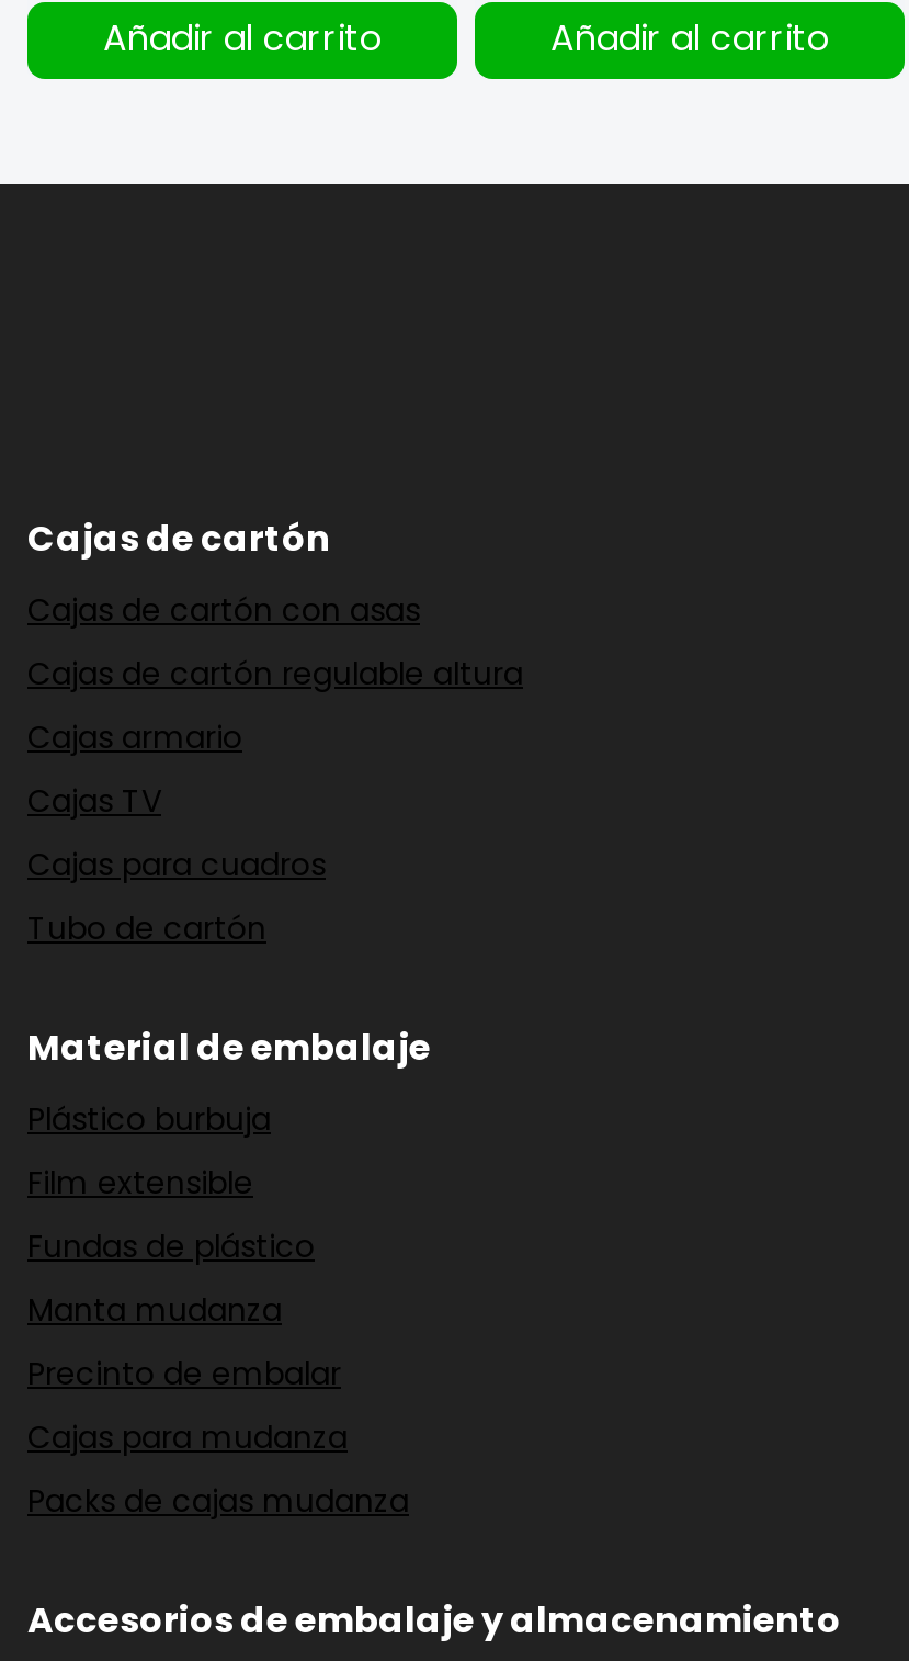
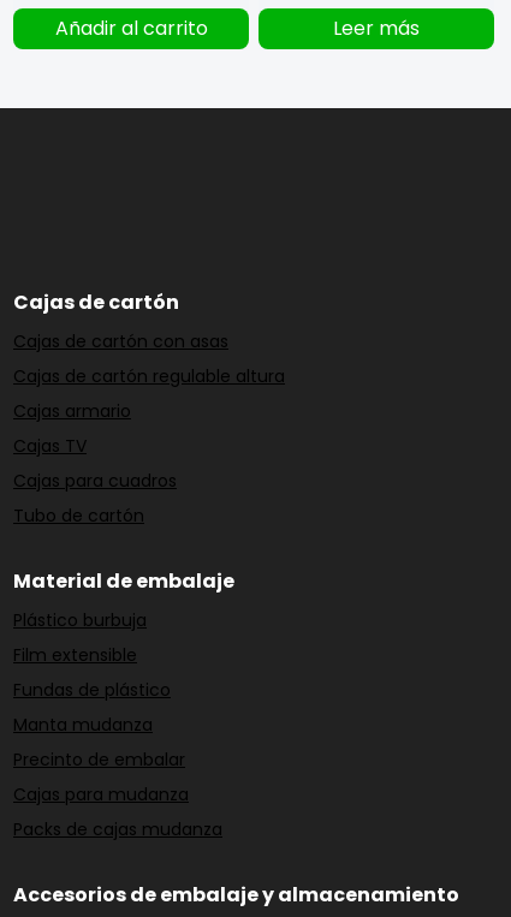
- Añadir al carrito
+ Leer más
